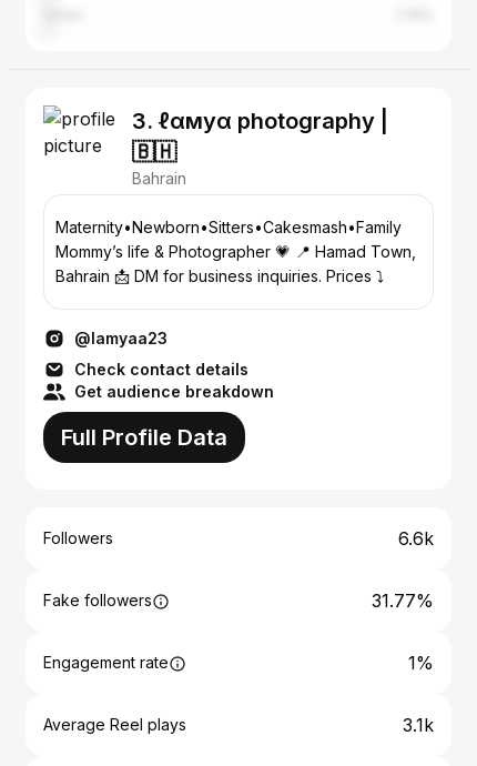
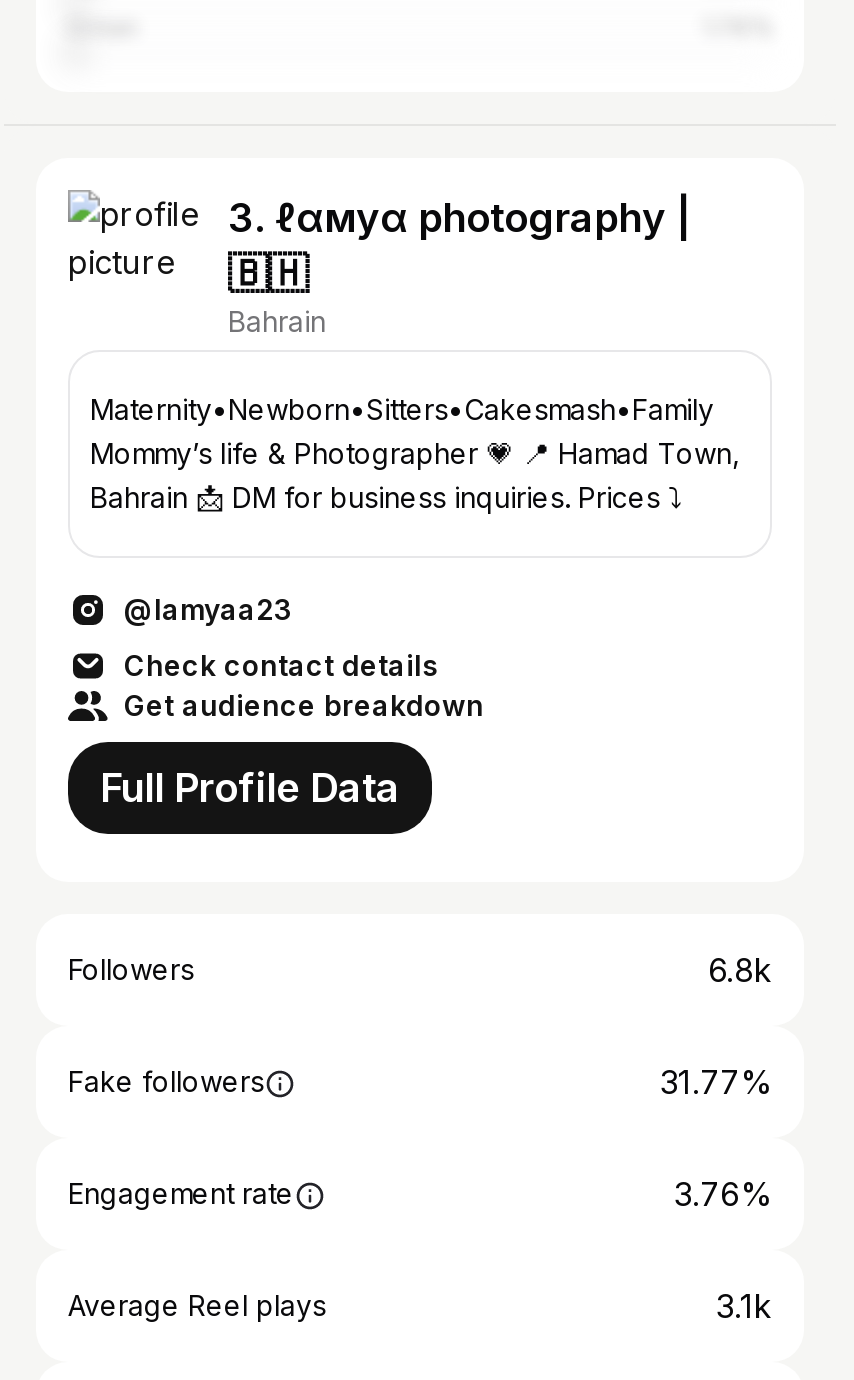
- 6.6k
+ 6.8k

- 1%
+ 3.76%
